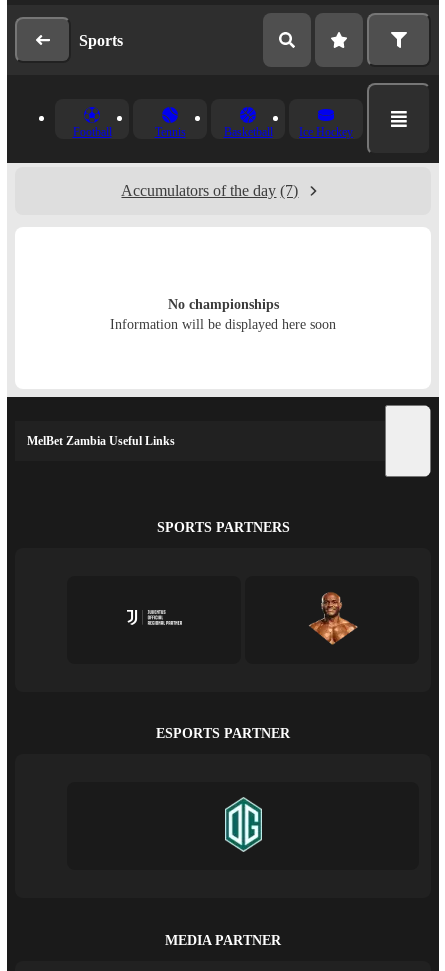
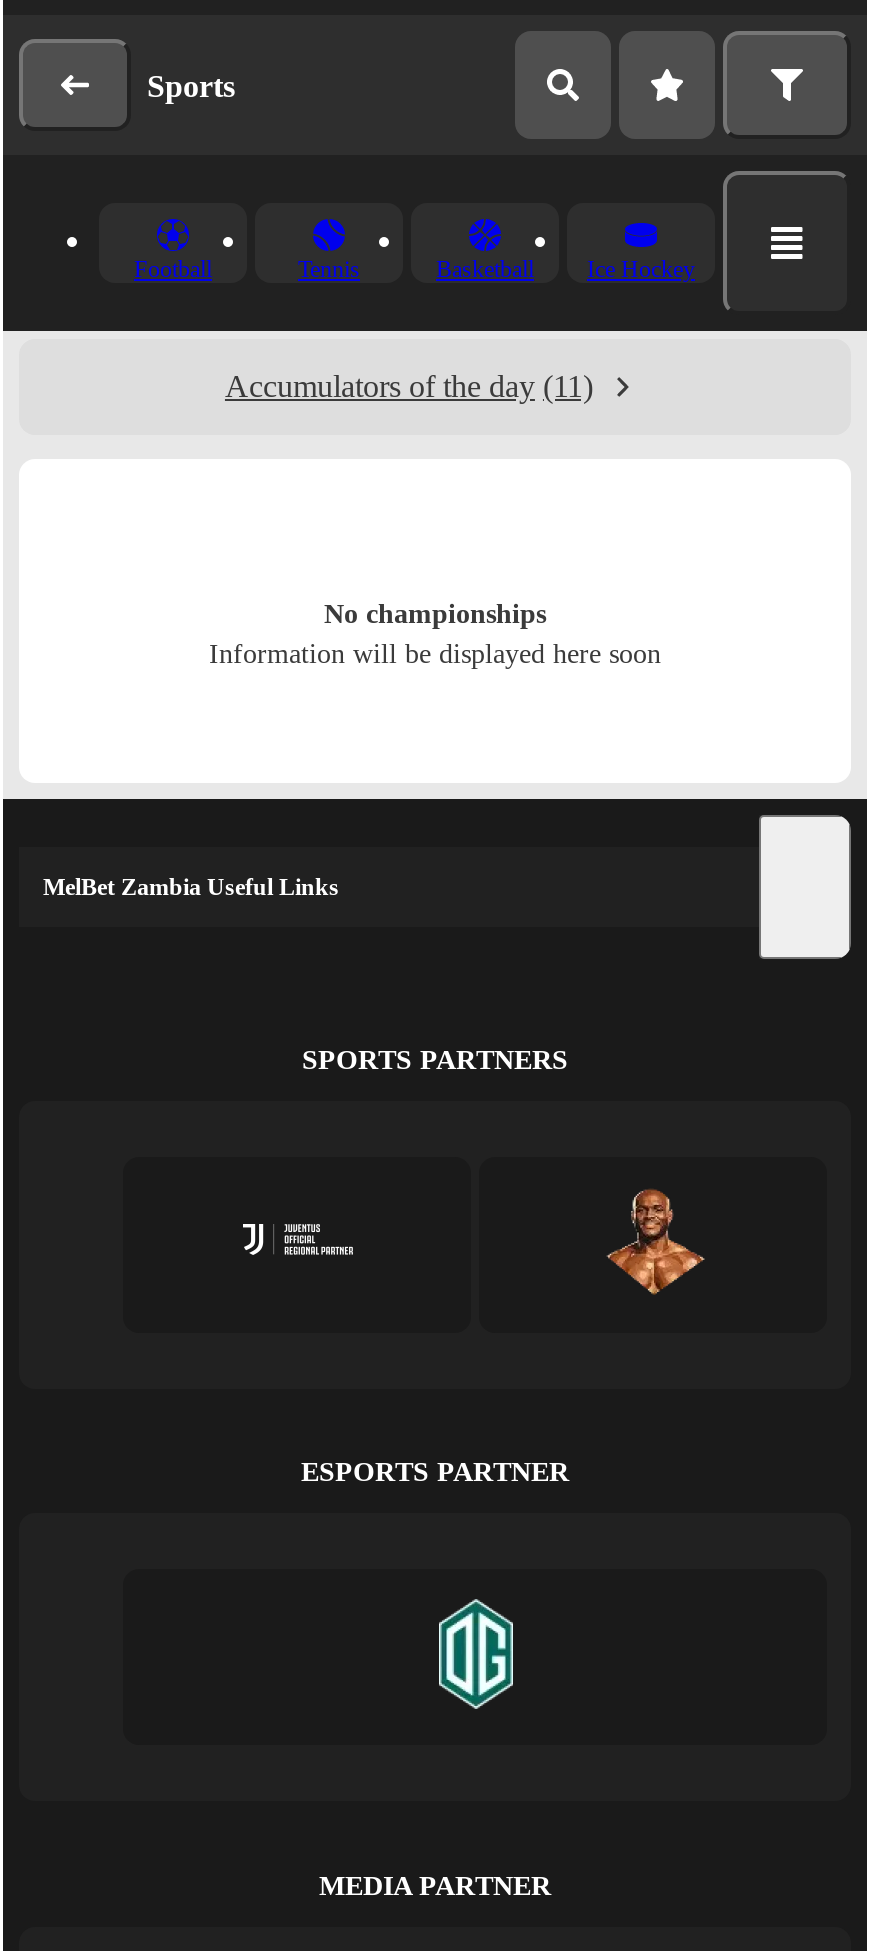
- Accumulators of the day (7)
+ Accumulators of the day (11)
